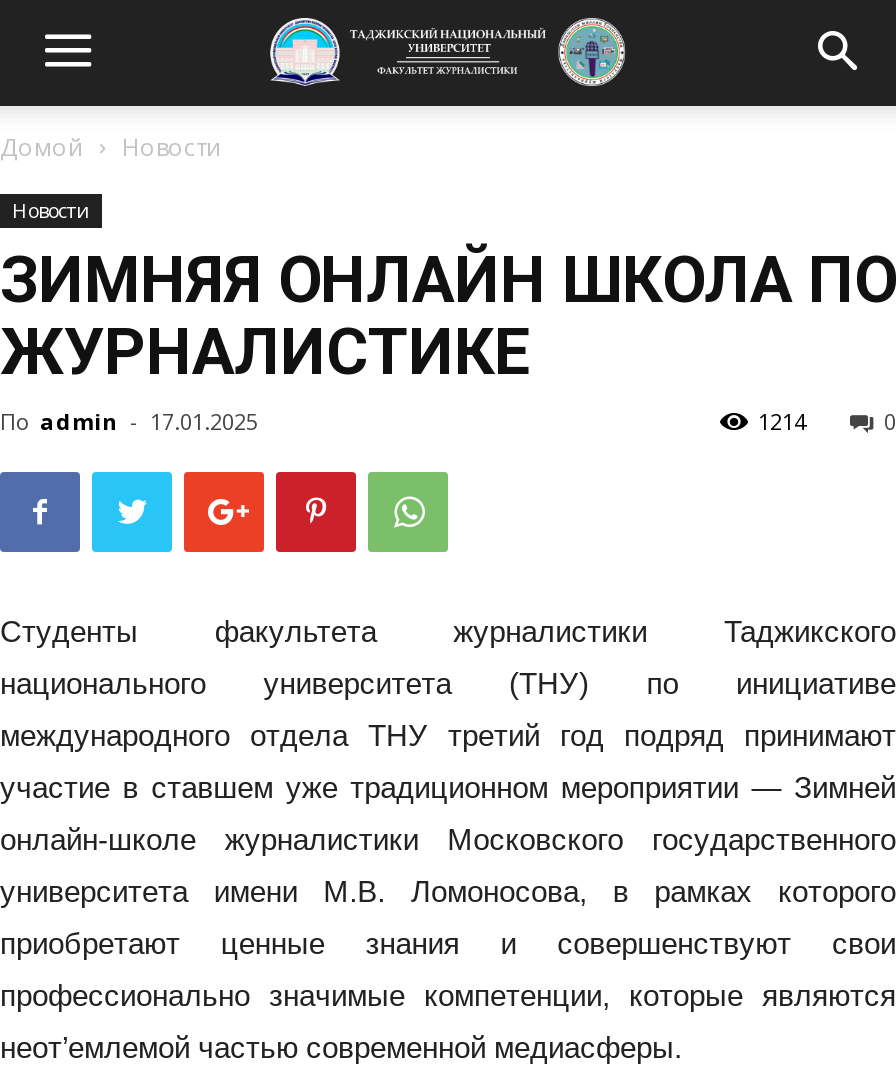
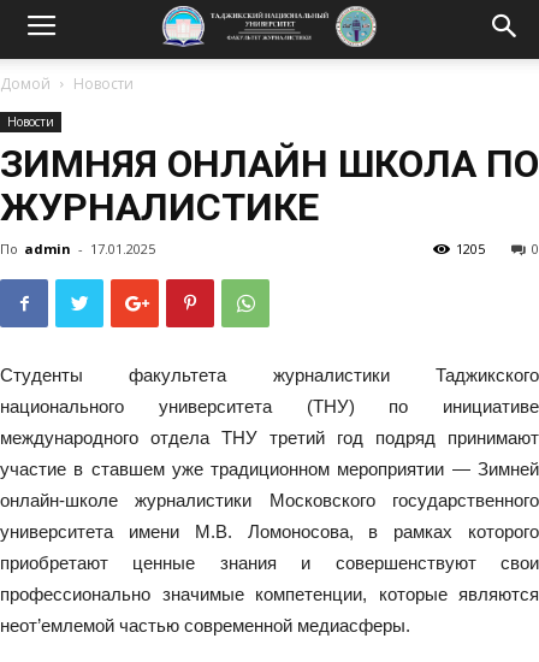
- 1214
+ 1205
